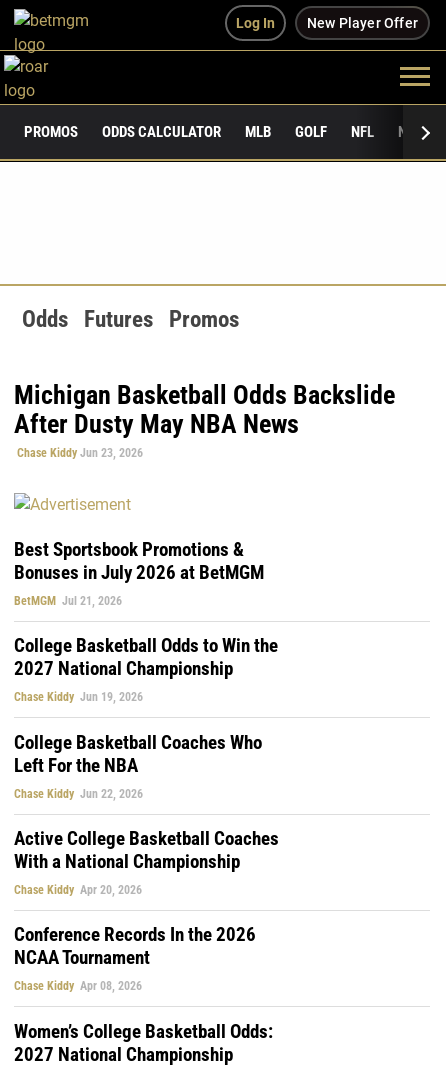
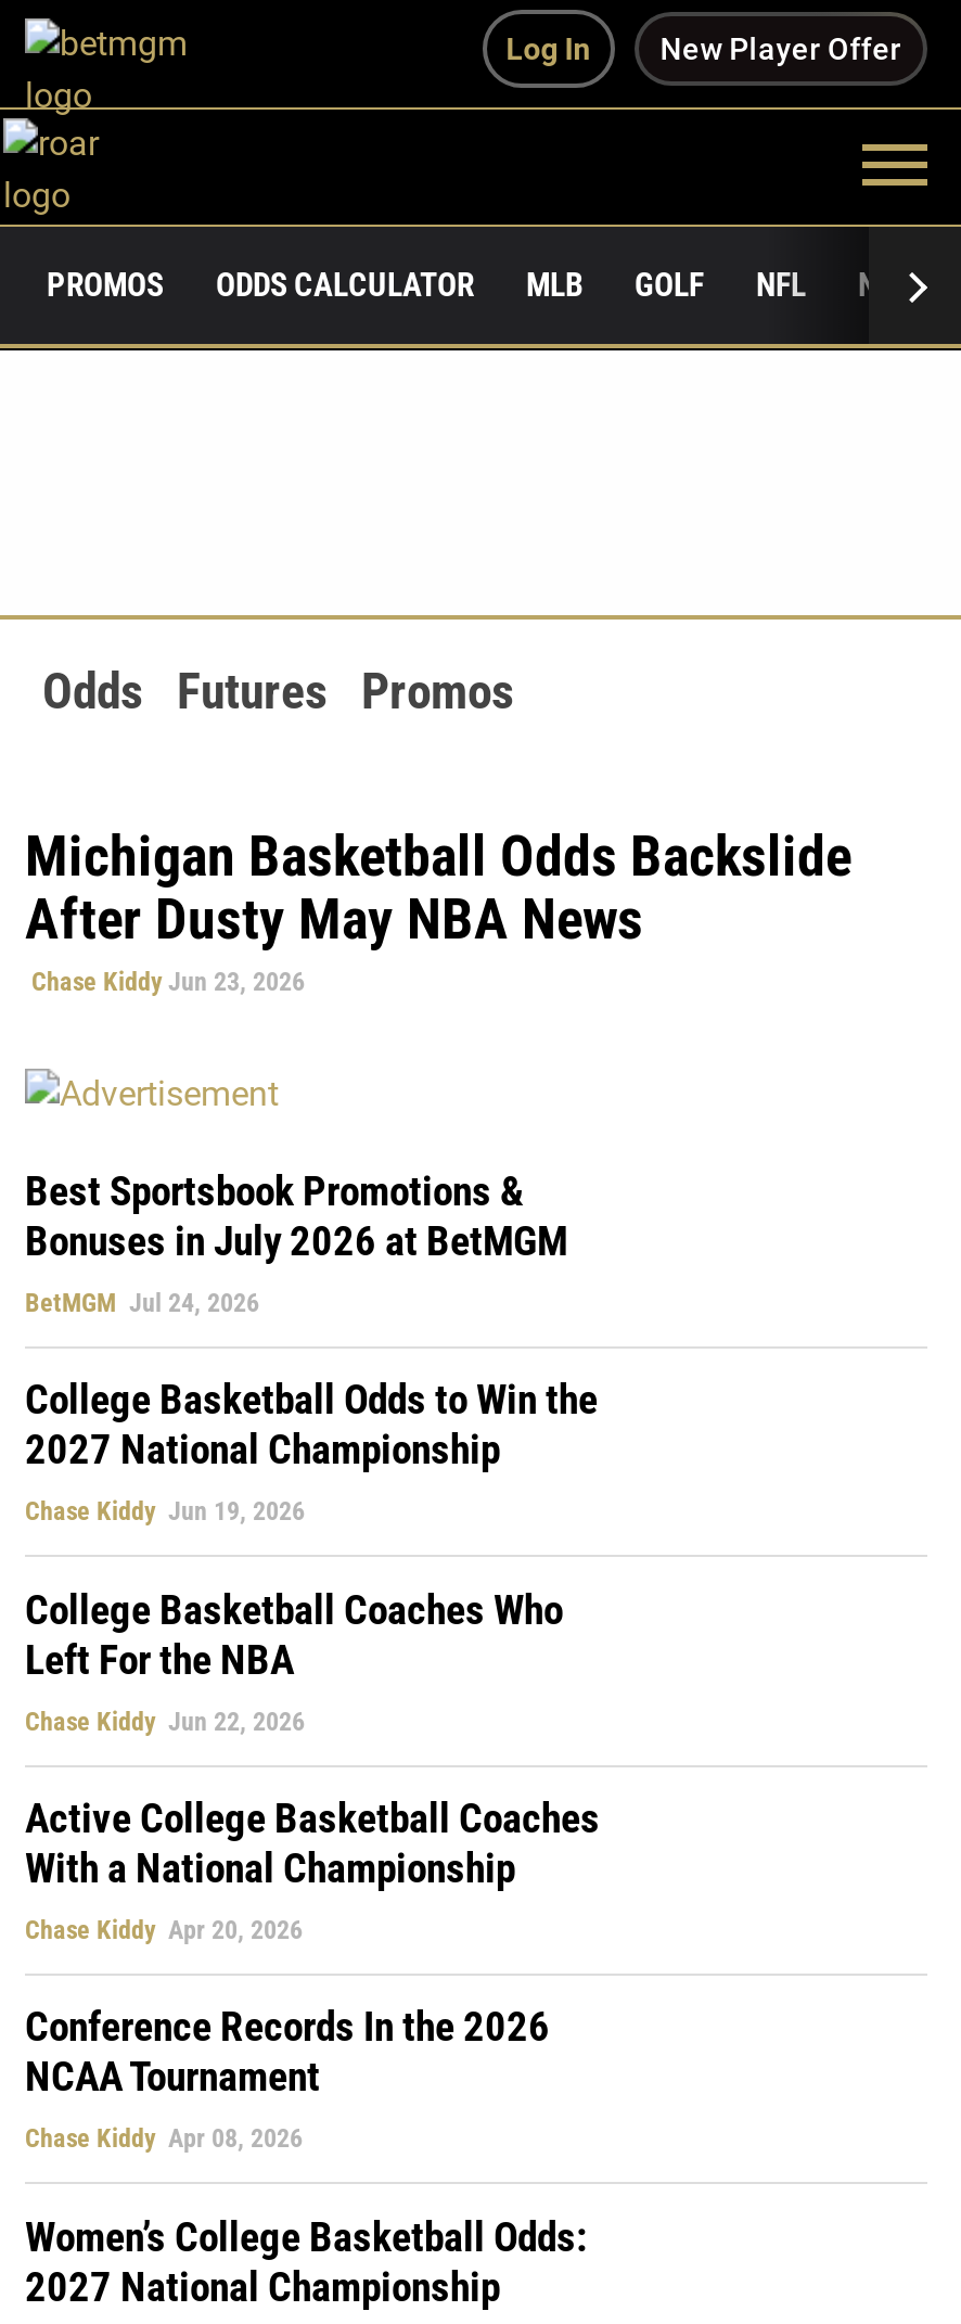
- BetMGM Jul 21, 2026
+ BetMGM Jul 24, 2026
